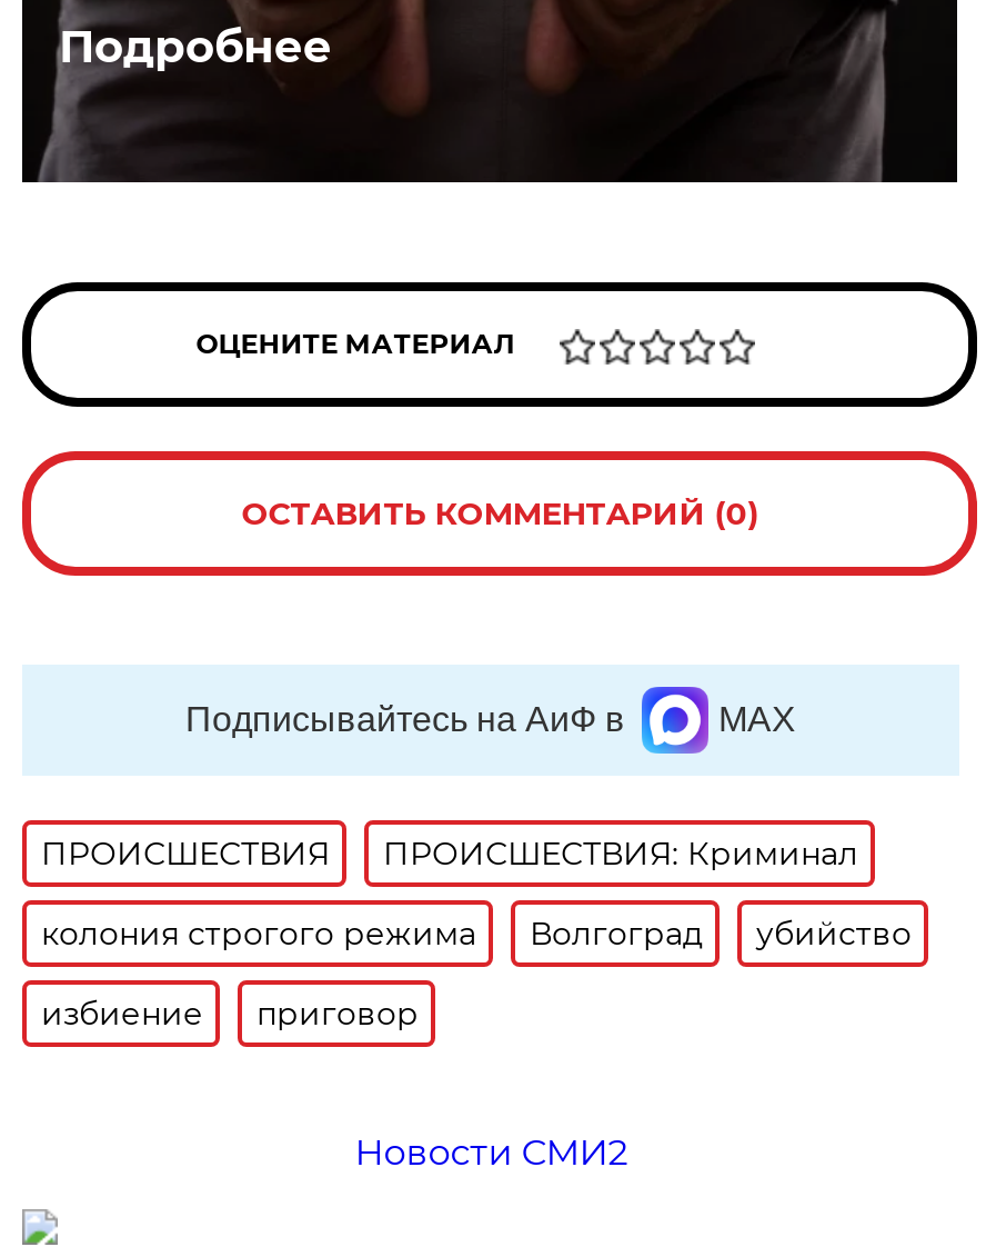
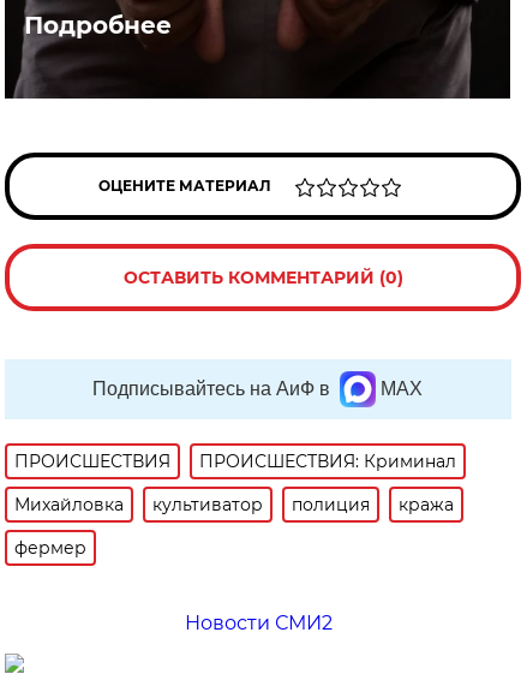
- колония строгого режима
- Волгоград
- убийство
+ Михайловка
+ культиватор
+ полиция
+ кража

- избиение
- приговор
+ фермер
